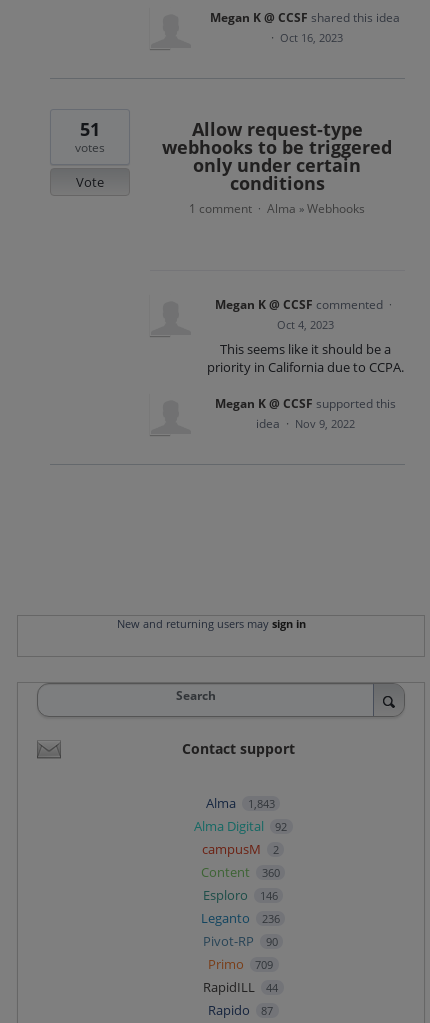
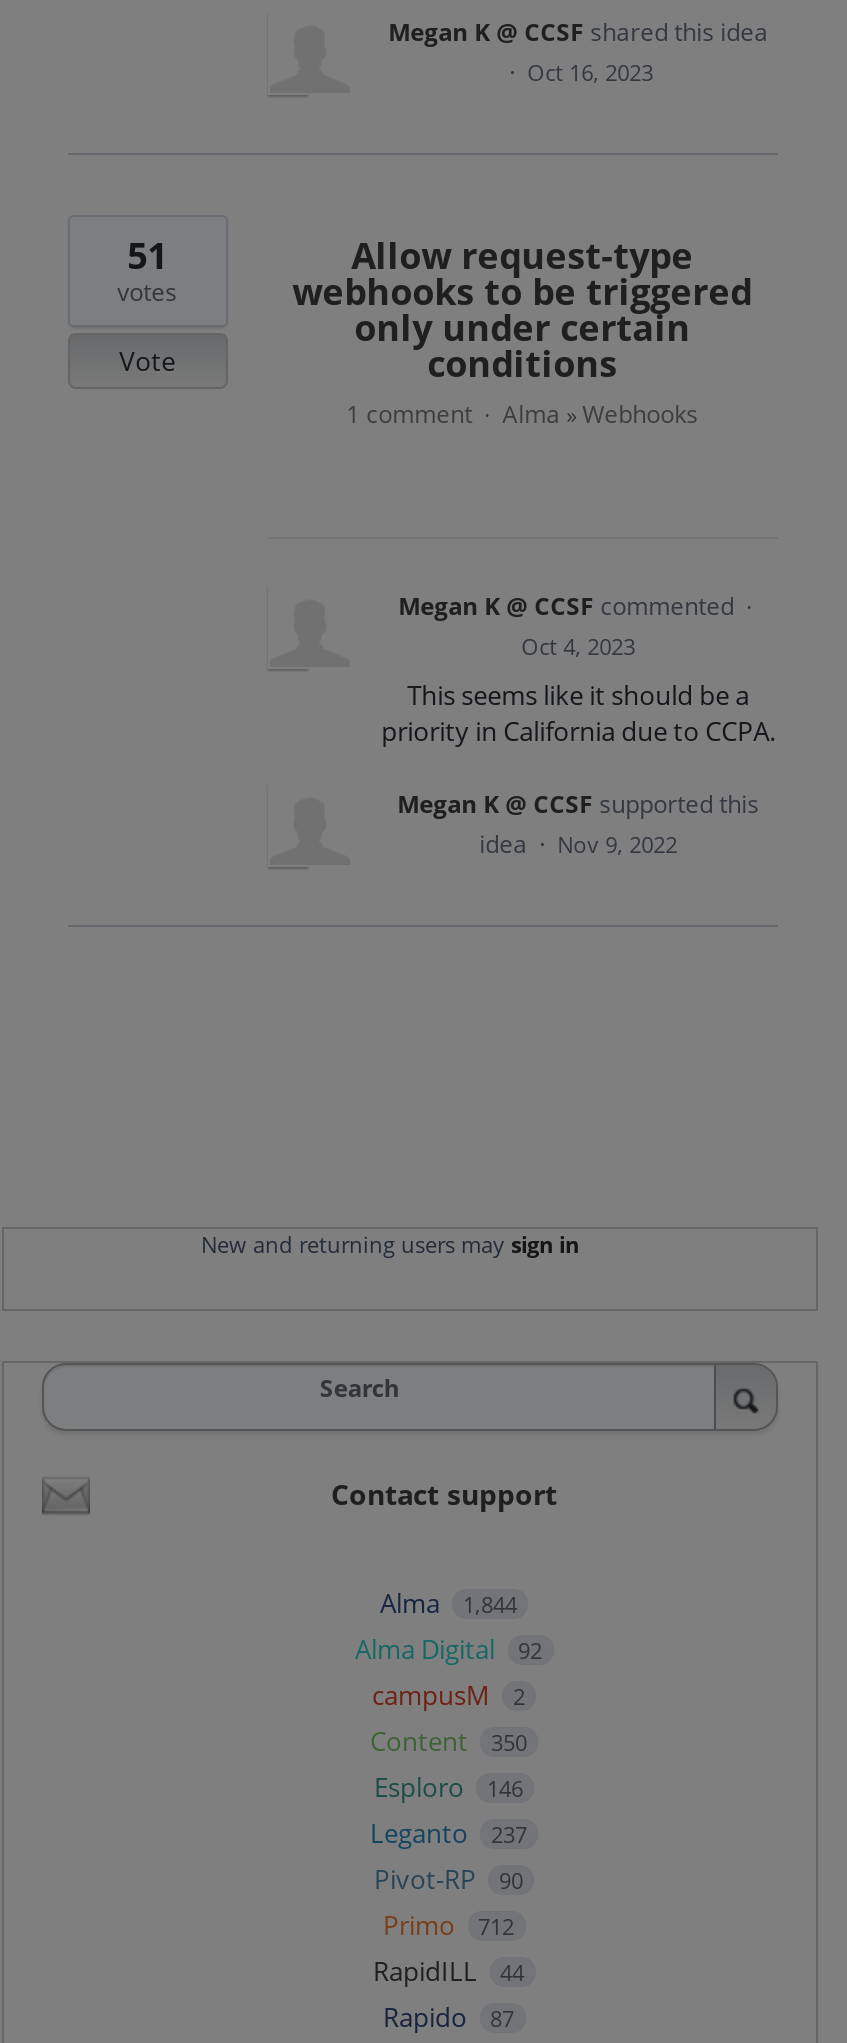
- Alma 1,843
+ Alma 1,844

- Content 360
+ Content 350

- Leganto 236
+ Leganto 237

- Primo 709
+ Primo 712
